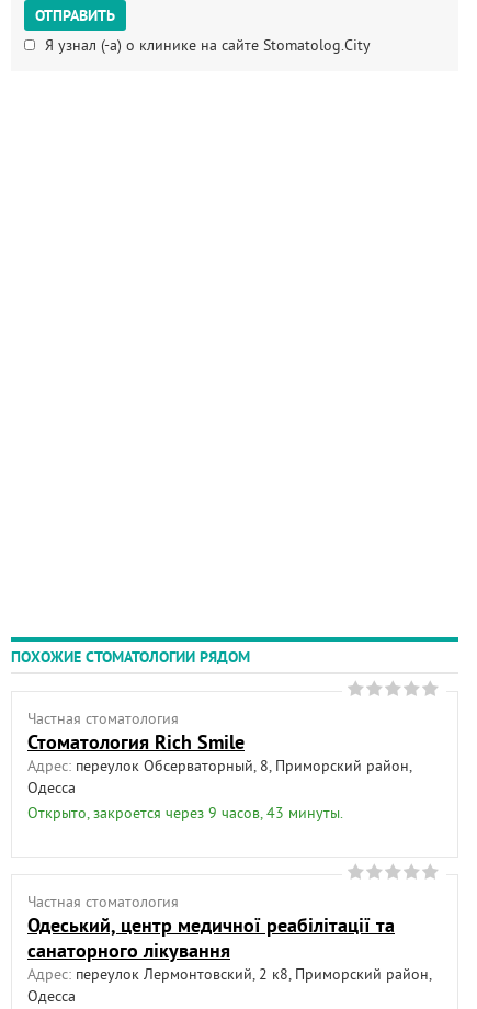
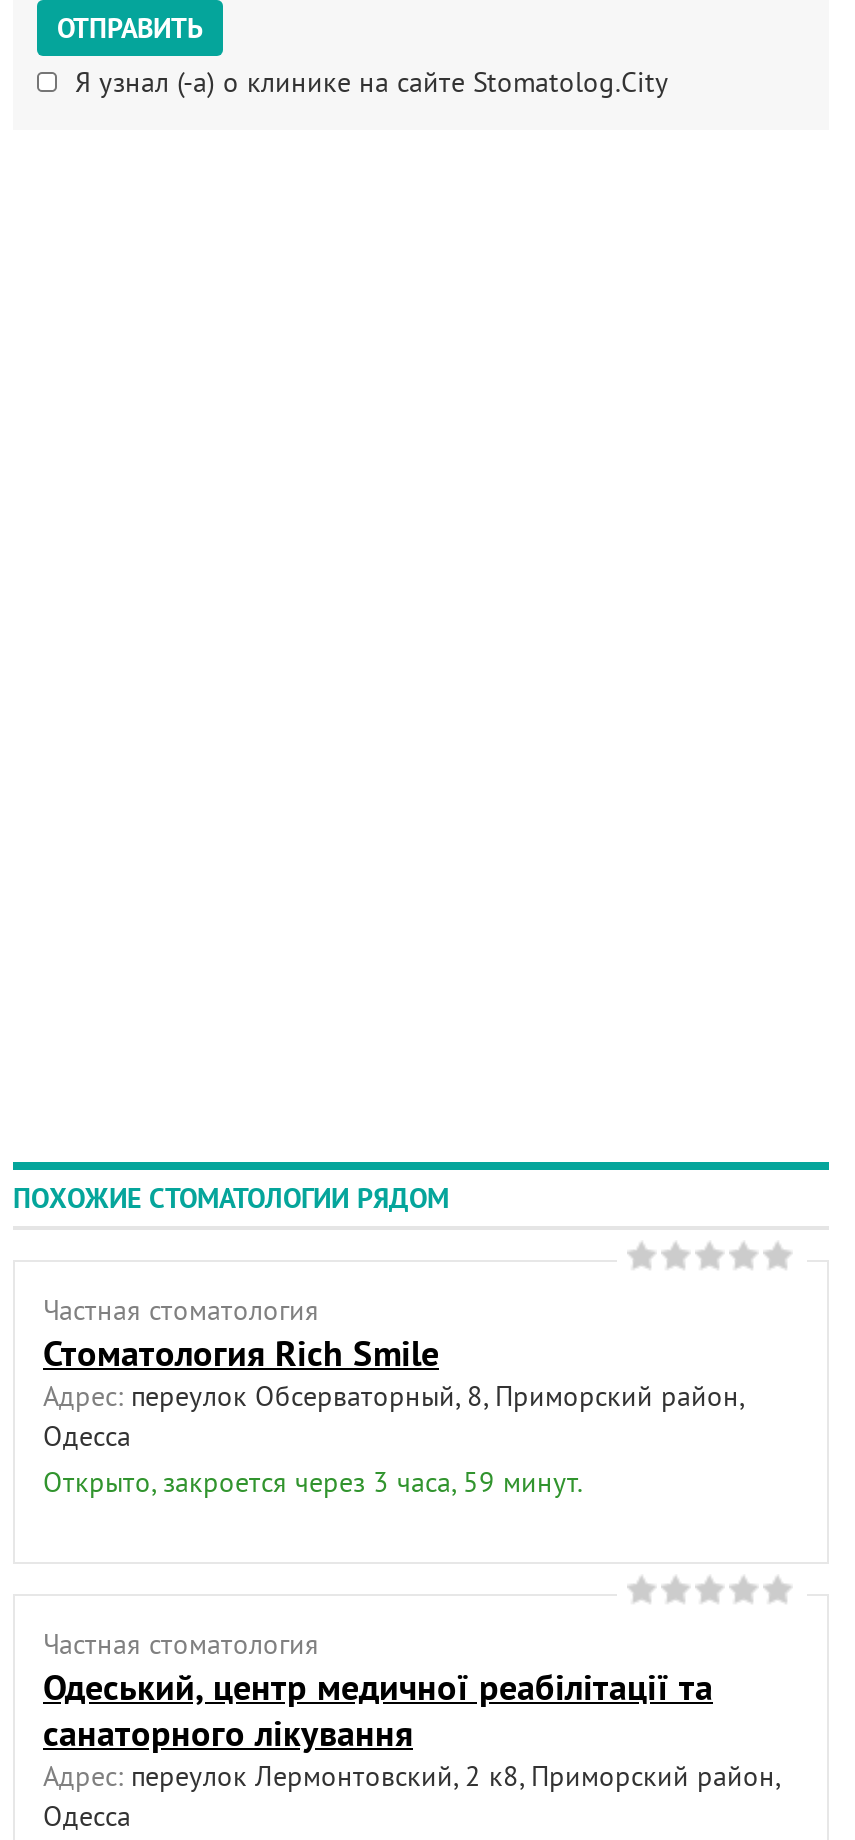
- Открыто, закроется через 9 часов, 43 минуты.
+ Открыто, закроется через 3 часа, 59 минут.
